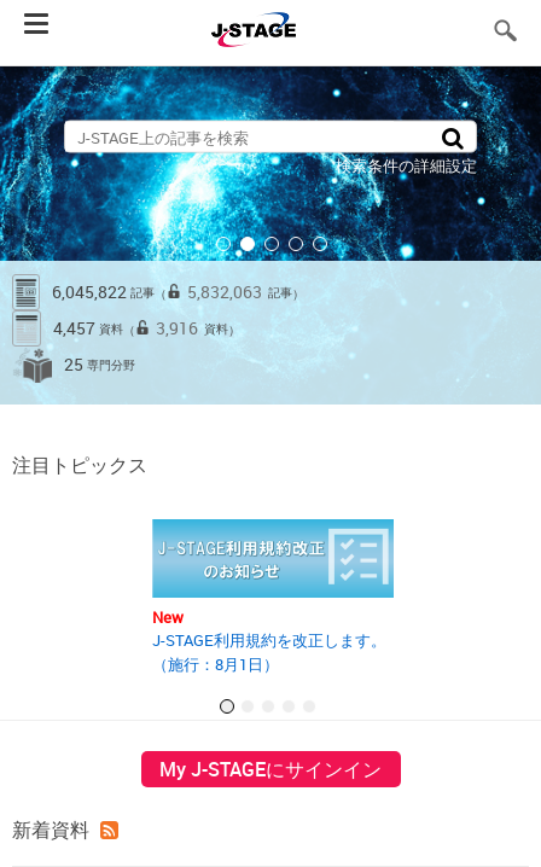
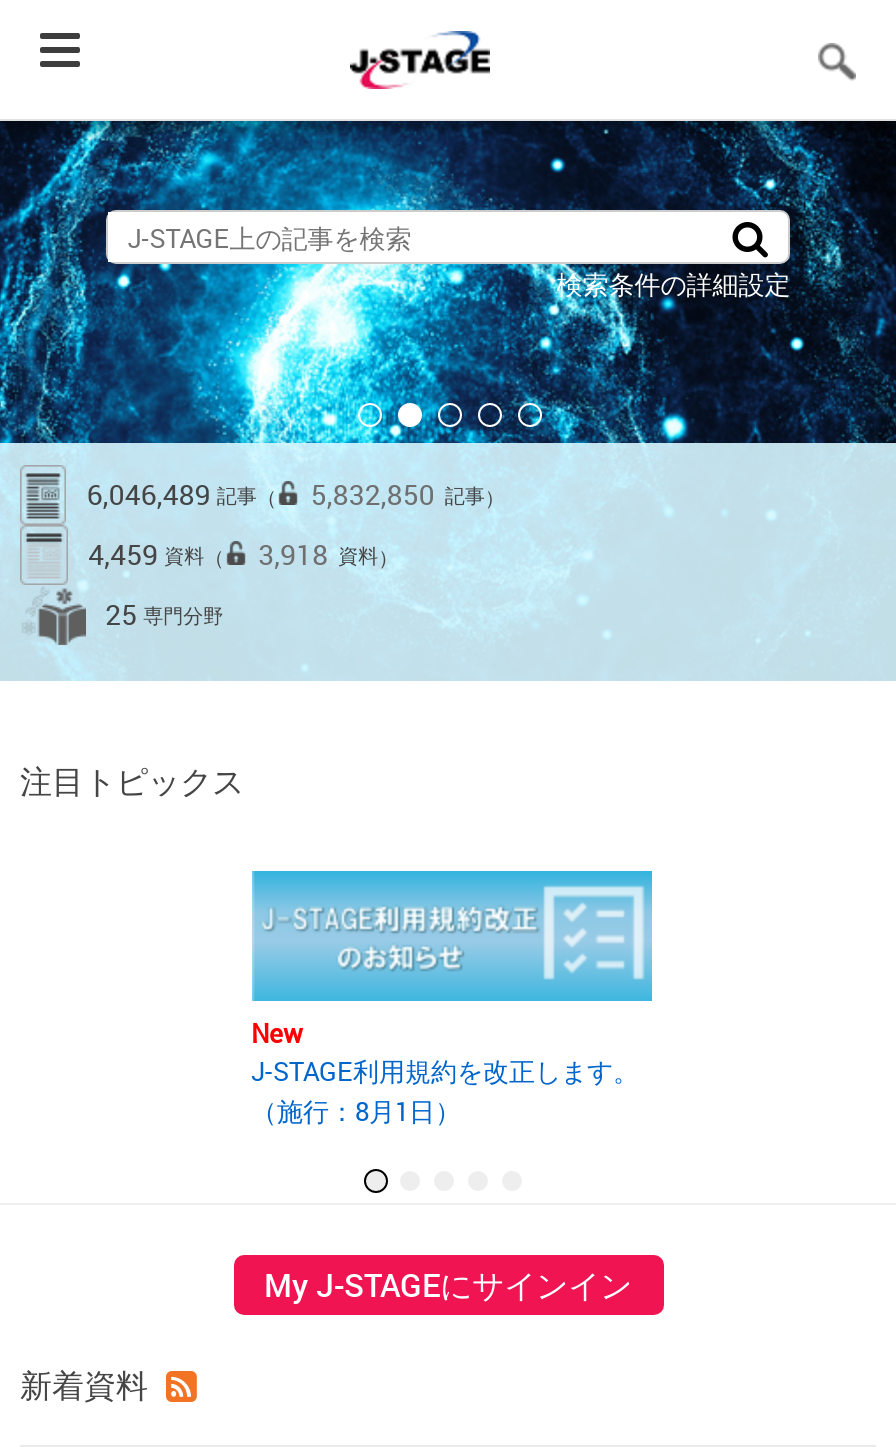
- 6,045,822記事（
+ 6,046,489記事（

- 5,832,063 記事）
+ 5,832,850 記事）

- 4,457資料（
+ 4,459資料（

- 3,916 資料）
+ 3,918 資料）
